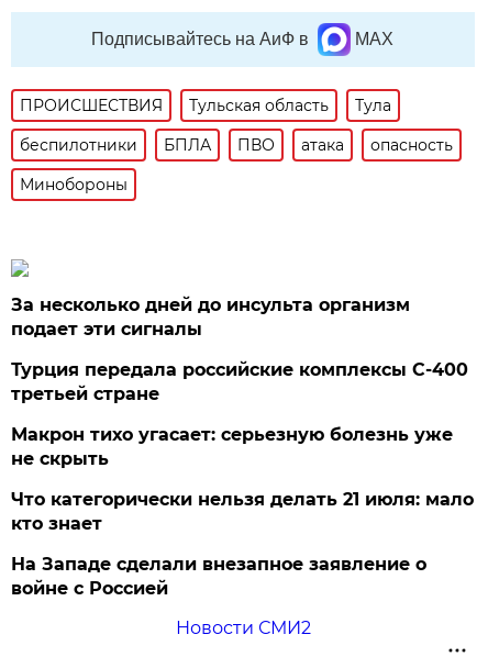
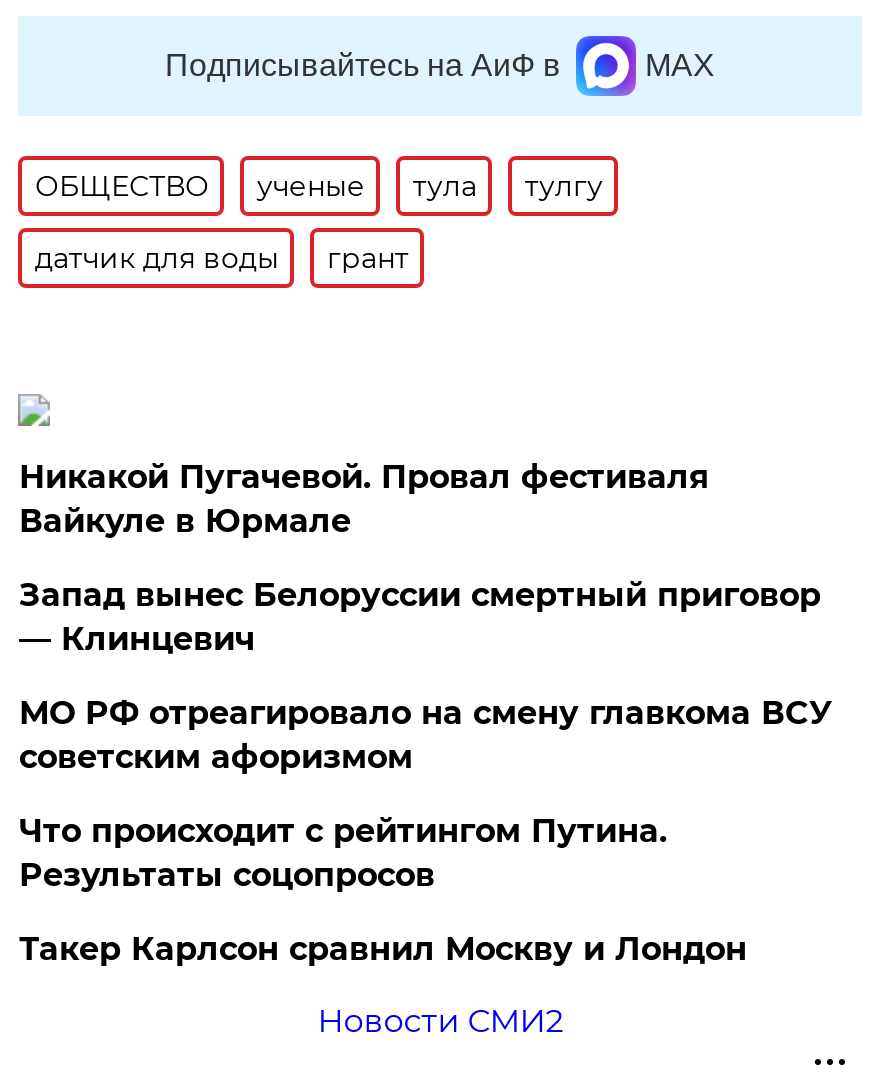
- ПРОИСШЕСТВИЯ
- Тульская область
- Тула
- беспилотники
- БПЛА
- ПВО
- атака
- опасность
- Минобороны
+ ОБЩЕСТВО
+ ученые
+ тула
+ тулгу
+ датчик для воды
+ грант

- За несколько дней до инсульта организм
- подает эти сигналы
- Турция передала российские комплексы С-400
- третьей стране
- Макрон тихо угасает: серьезную болезнь уже
- не скрыть
- Что категорически нельзя делать 21 июля: мало
- кто знает
- На Западе сделали внезапное заявление о
- войне с Россией
+ Никакой Пугачевой. Провал фестиваля
+ Вайкуле в Юрмале
+ Запад вынес Белоруссии смертный приговор
+ — Клинцевич
+ МО РФ отреагировало на смену главкома ВСУ
+ советским афоризмом
+ Что происходит с рейтингом Путина.
+ Результаты соцопросов
+ Такер Карлсон сравнил Москву и Лондон
